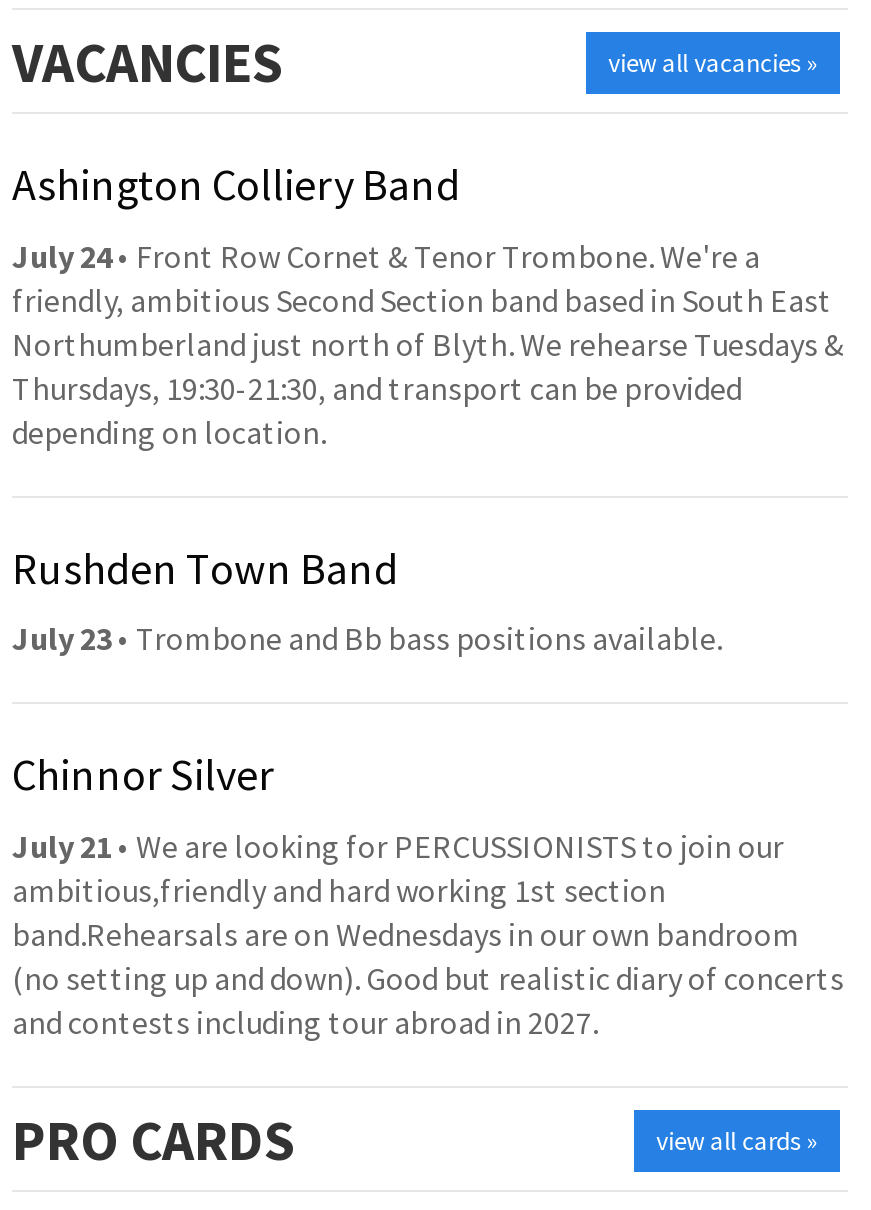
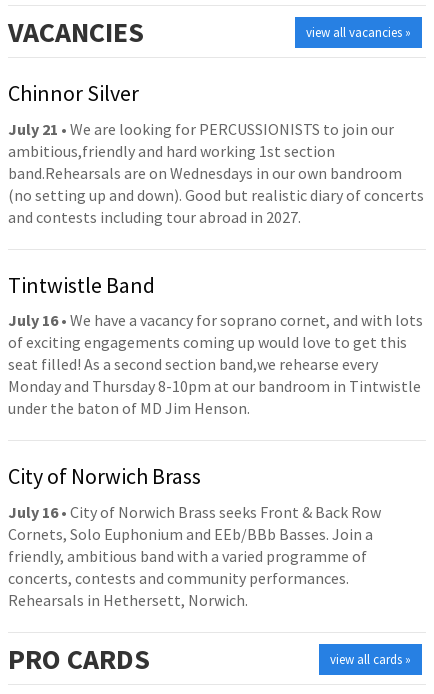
- Ashington Colliery Band
- July 24• Front Row Cornet & Tenor Trombone. We're a
- friendly, ambitious Second Section band based in South East
- Northumberland just north of Blyth. We rehearse Tuesdays &
- Thursdays, 19:30-21:30, and transport can be provided
- depending on location.
- Rushden Town Band
- July 23 • Trombone and Bb bass positions available.

moved up: Chinnor Silver | July 21 • We are looking for PERCUSSIONISTS to join our | ambitious,friendly and hard working 1st section | band.Rehearsals are on Wednesdays in our own bandroom | (no setting up and down). Good but realistic diary of concerts | and contests including tour abroad in 2027.

+ Tintwistle Band
+ July 16• We have a vacancy for soprano cornet, and with lots
+ of exciting engagements coming up would love to get this
+ seat filled! As a second section band,we rehearse every
+ Monday and Thursday 8-10pm at our bandroom in Tintwistle
+ under the baton of MD Jim Henson.
+ City of Norwich Brass
+ July 16• City of Norwich Brass seeks Front & Back Row
+ Cornets, Solo Euphonium and EEb/BBb Basses. Join a
+ friendly, ambitious band with a varied programme of
+ concerts, contests and community performances.
+ Rehearsals in Hethersett, Norwich.
